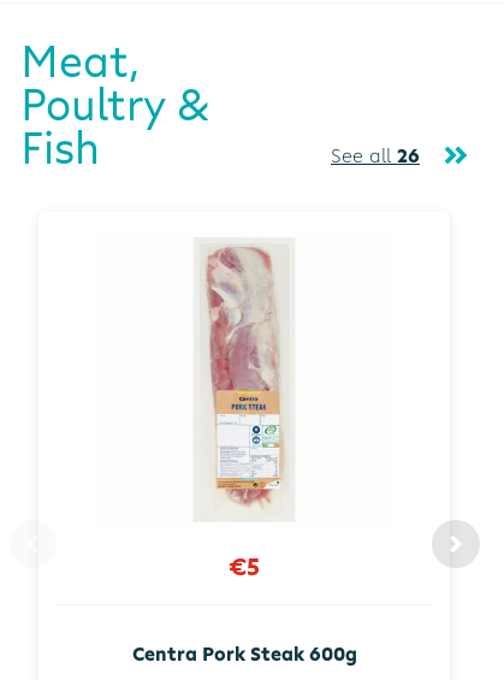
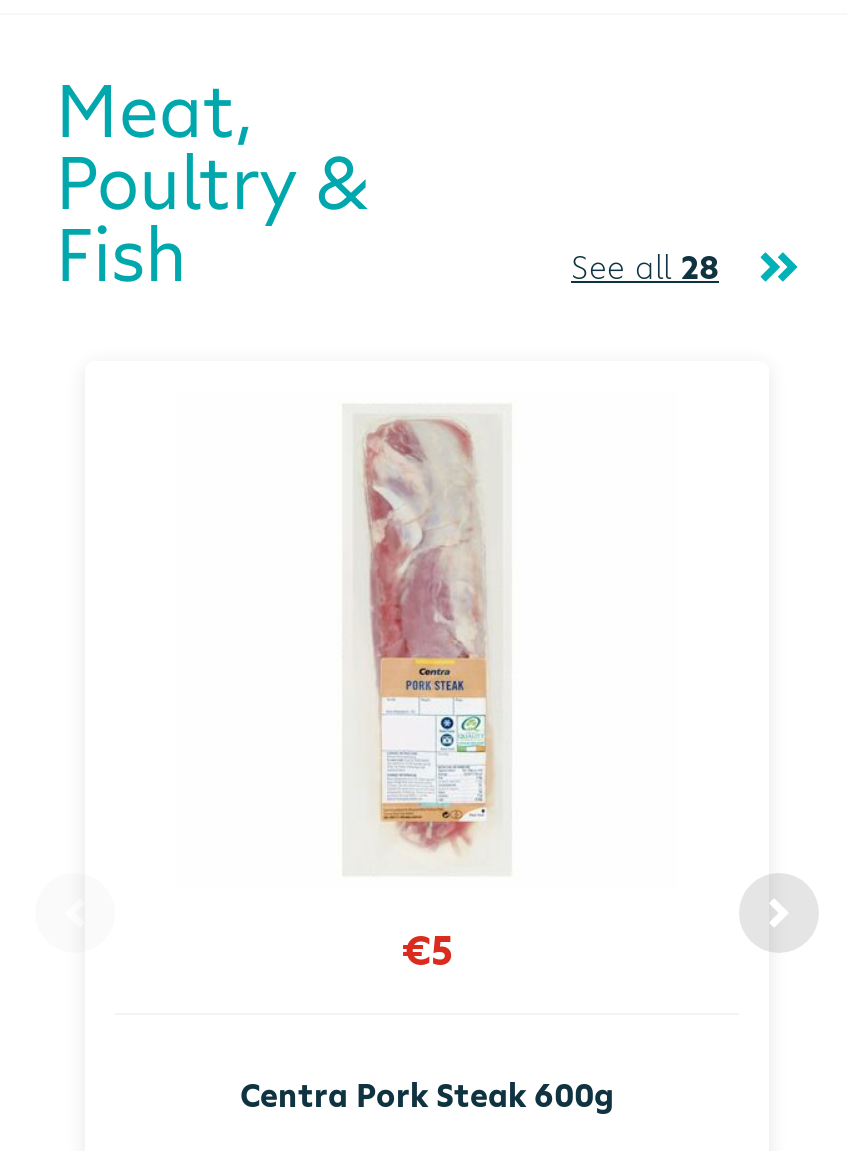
- See all 26
+ See all 28
